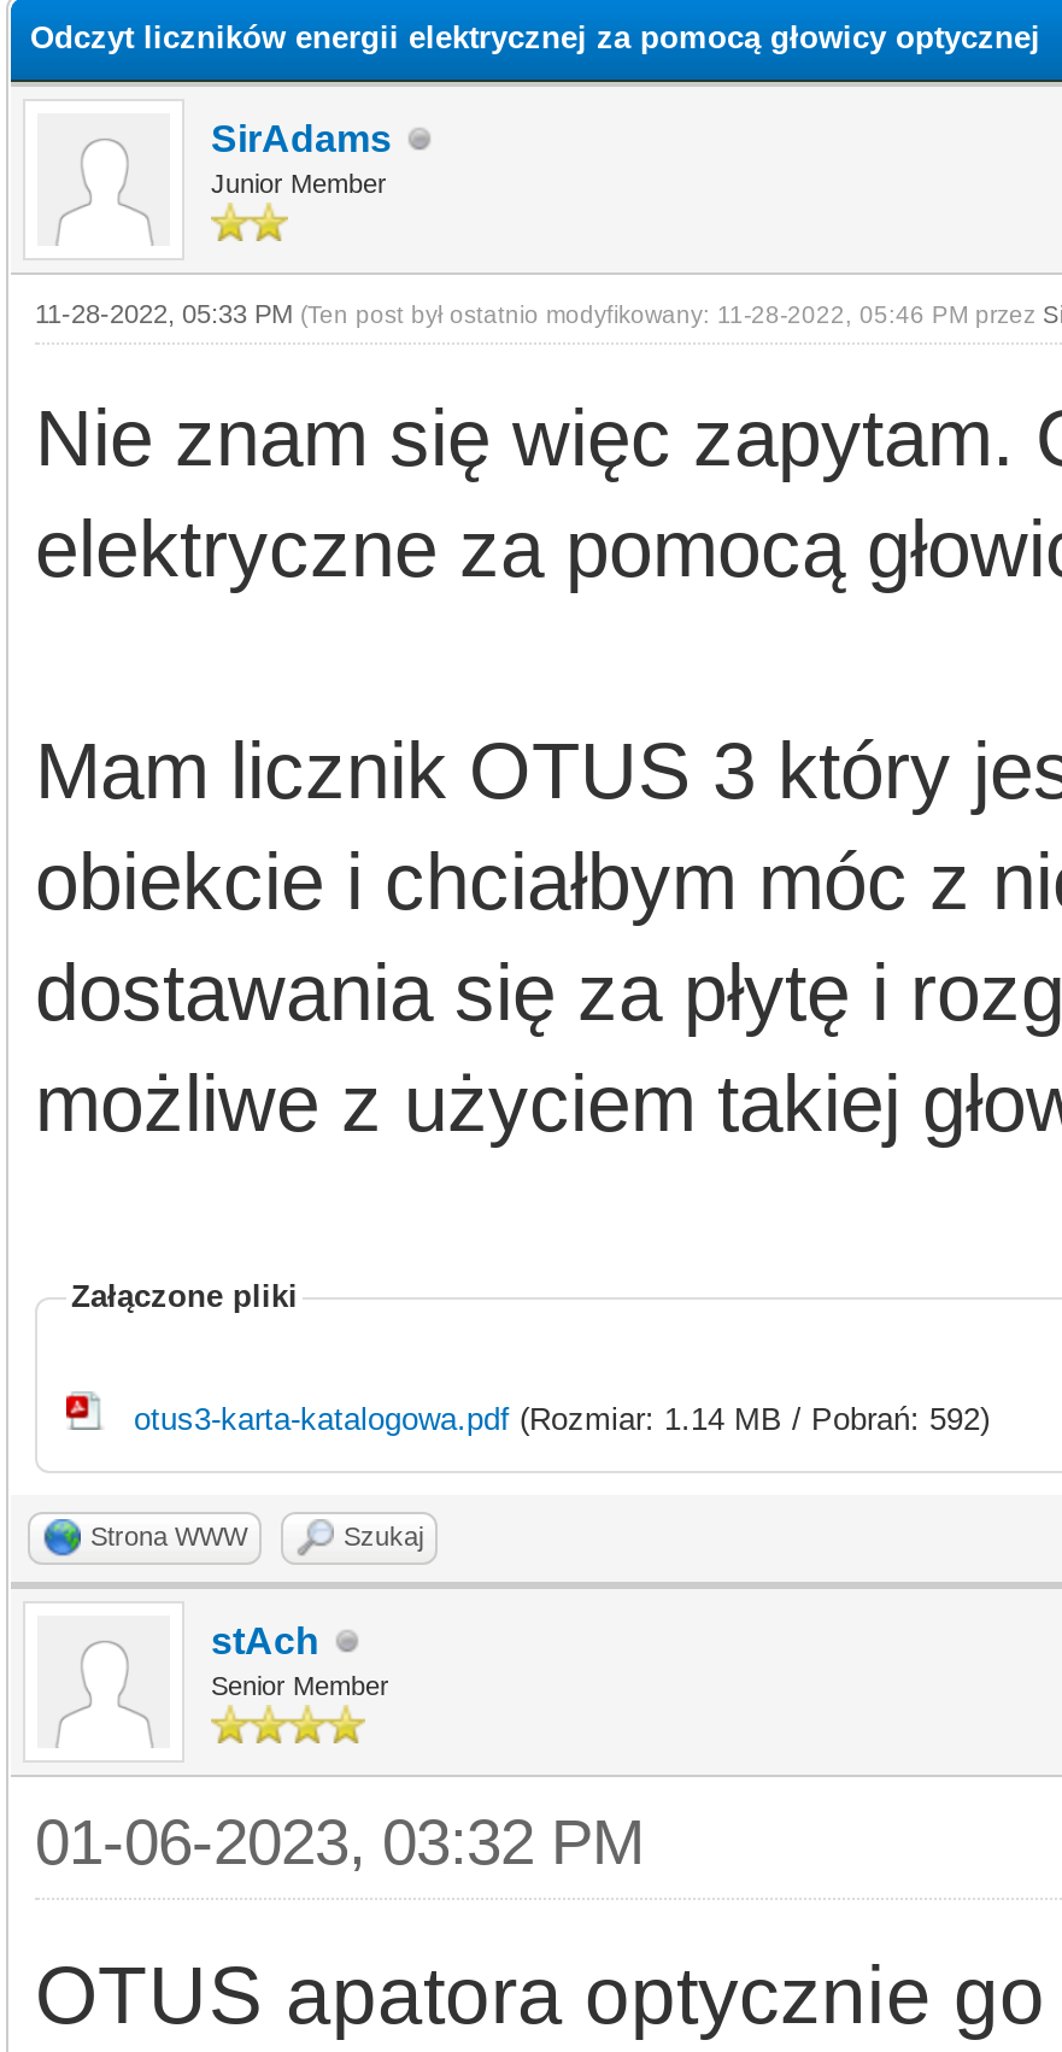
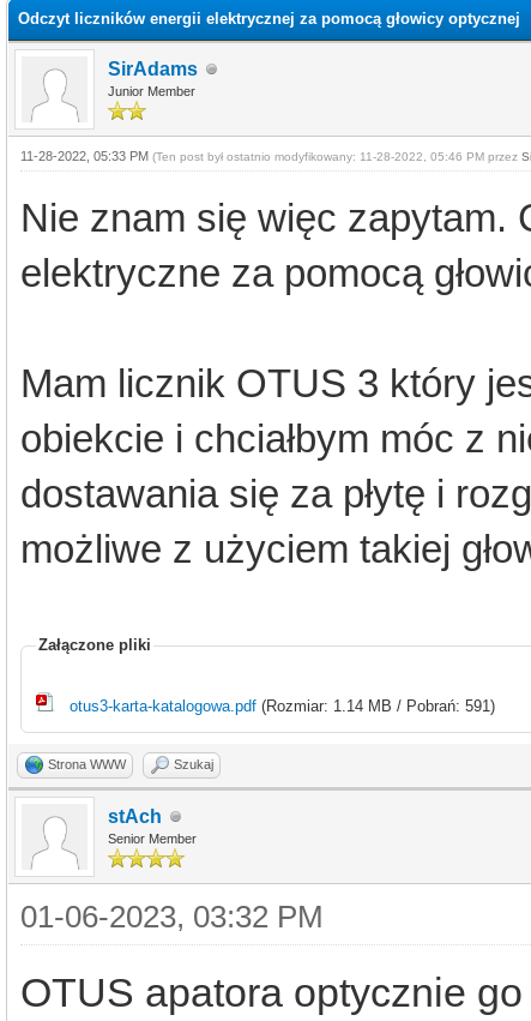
- otus3-karta-katalogowa.pdf (Rozmiar: 1.14 MB / Pobrań: 592)
+ otus3-karta-katalogowa.pdf (Rozmiar: 1.14 MB / Pobrań: 591)
